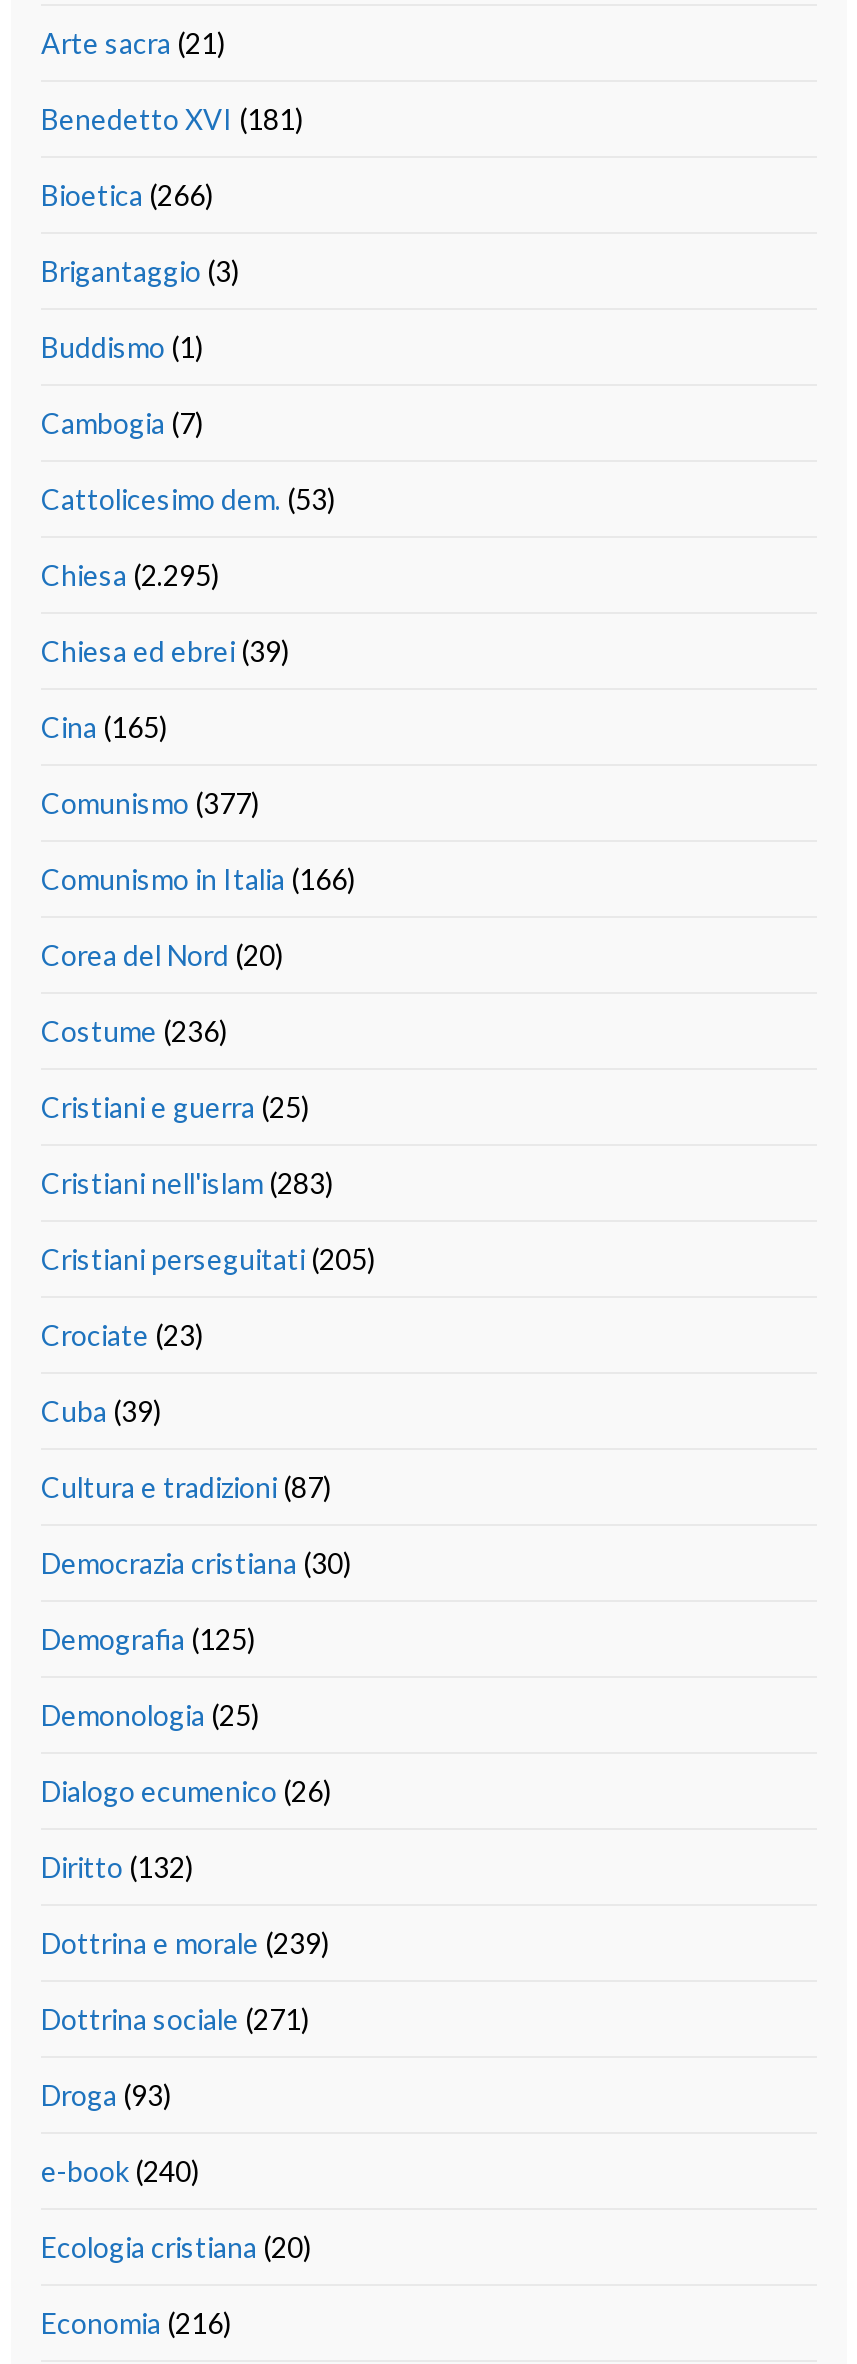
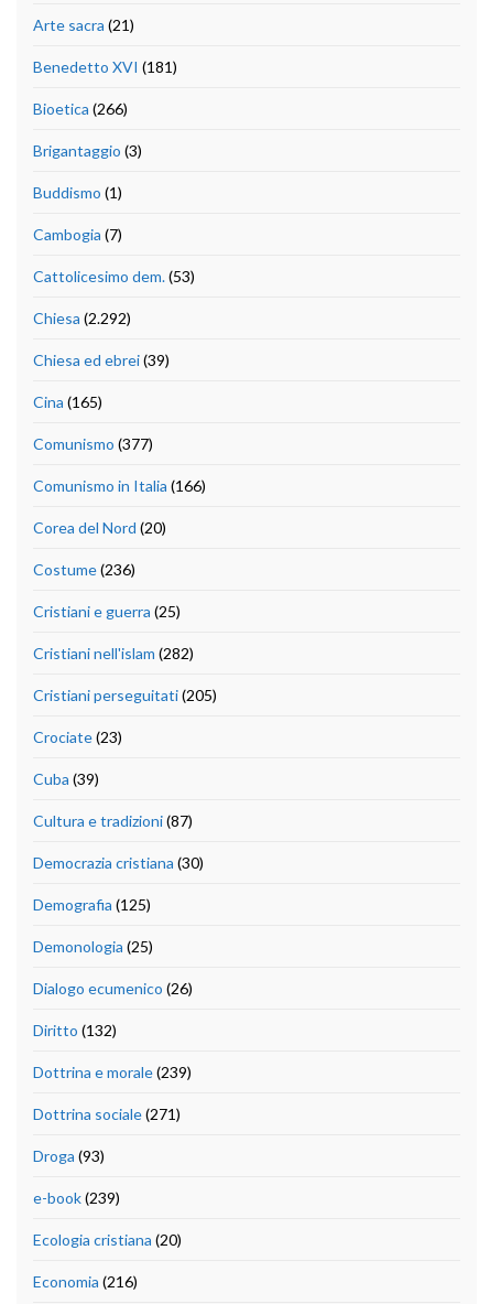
- Chiesa (2.295)
+ Chiesa (2.292)

- Cristiani nell'islam (283)
+ Cristiani nell'islam (282)

- e-book (240)
+ e-book (239)
